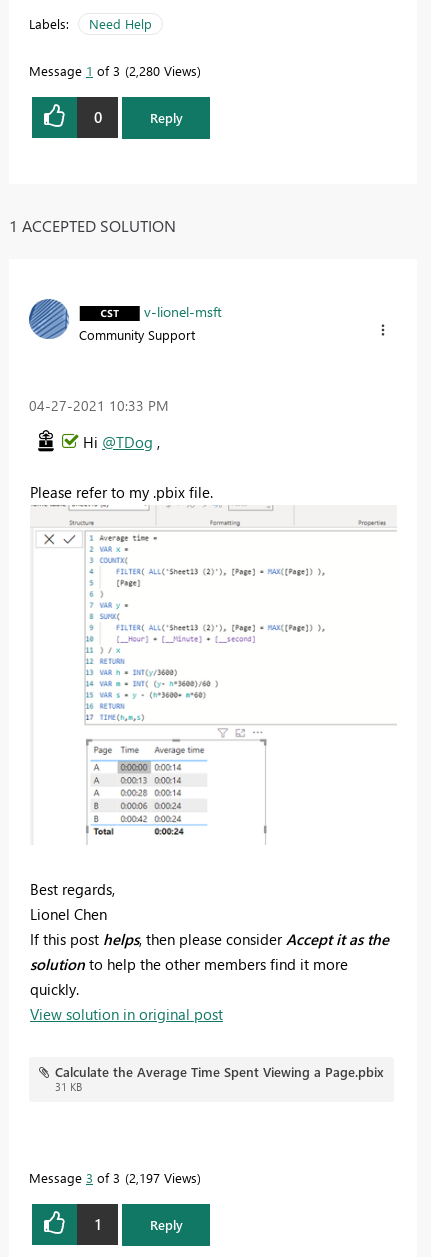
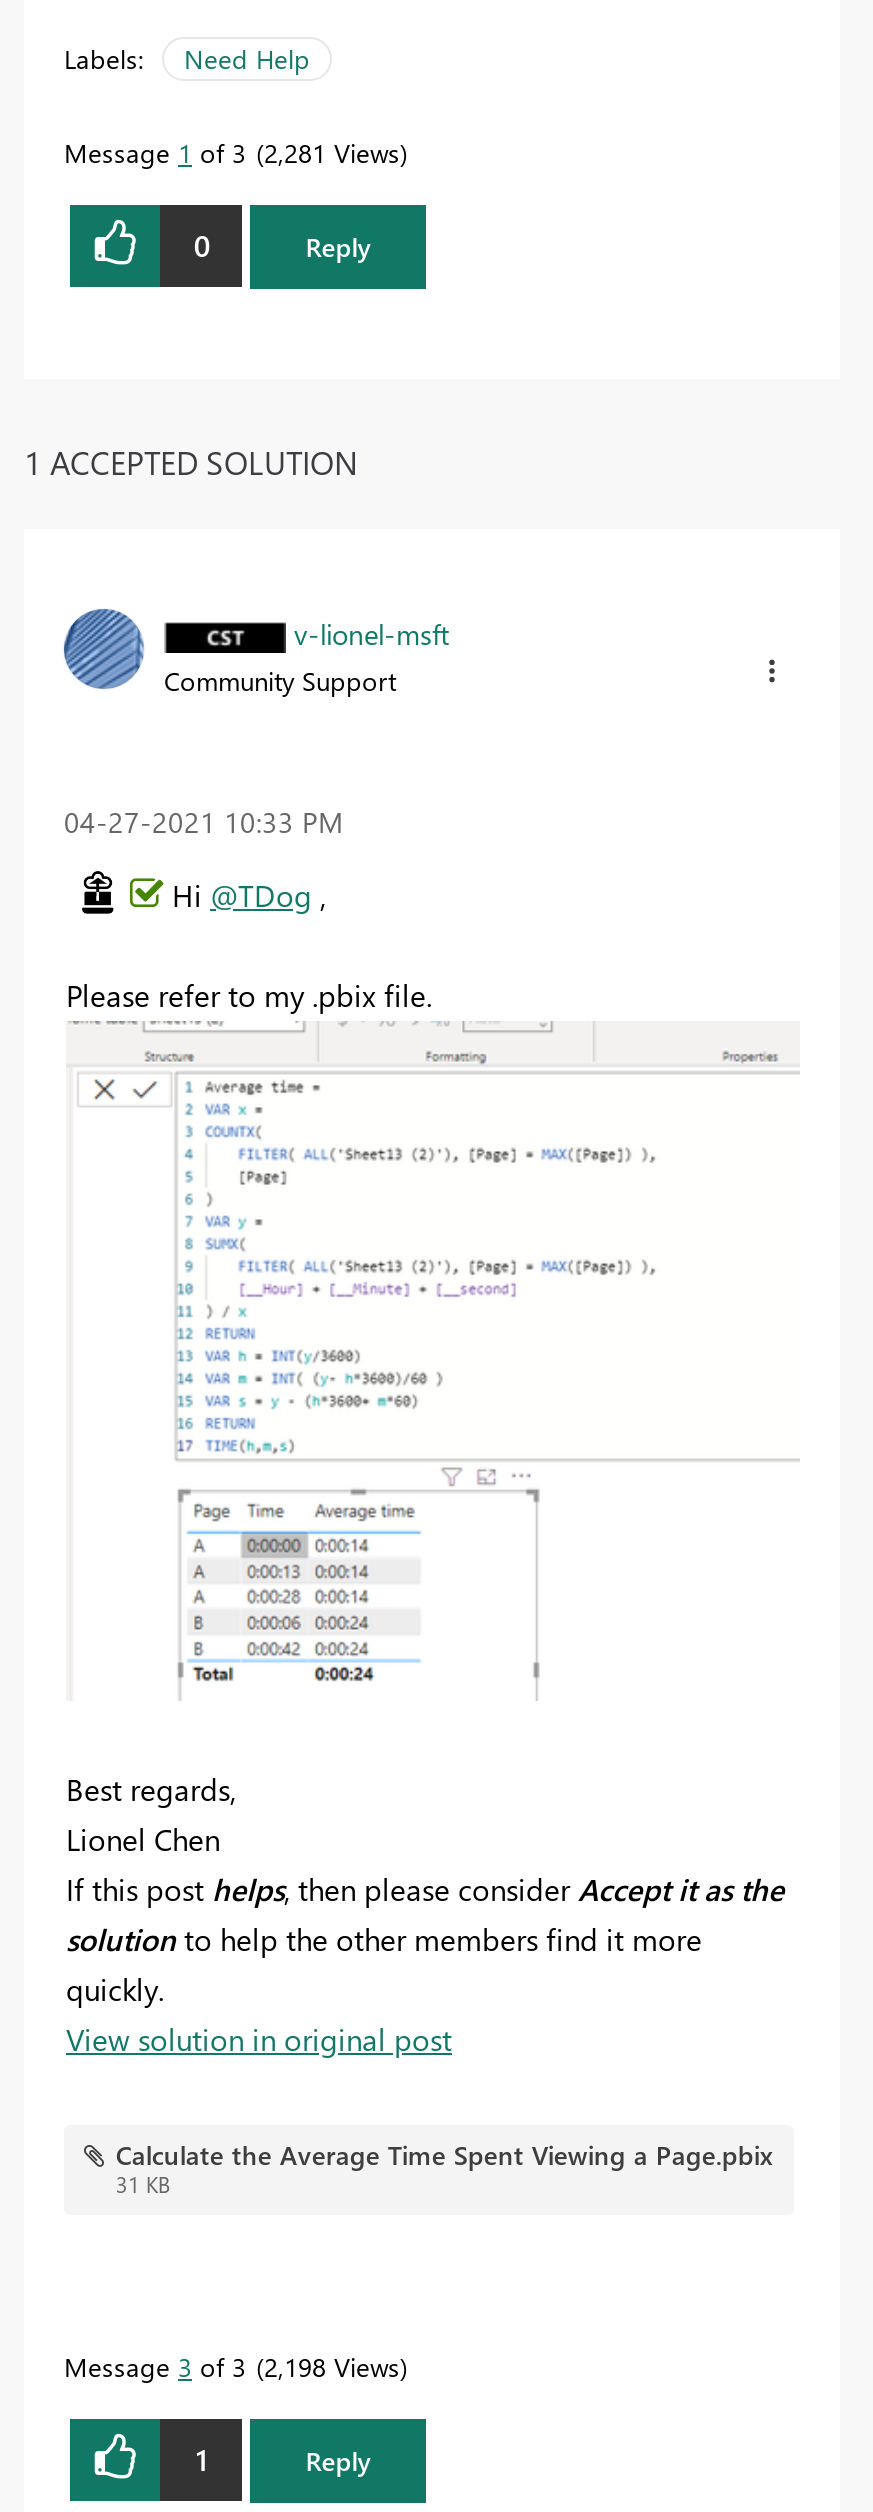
- Message 1 of 3 2,280 Views
+ Message 1 of 3 2,281 Views

- Message 3 of 3 2,197 Views
+ Message 3 of 3 2,198 Views
